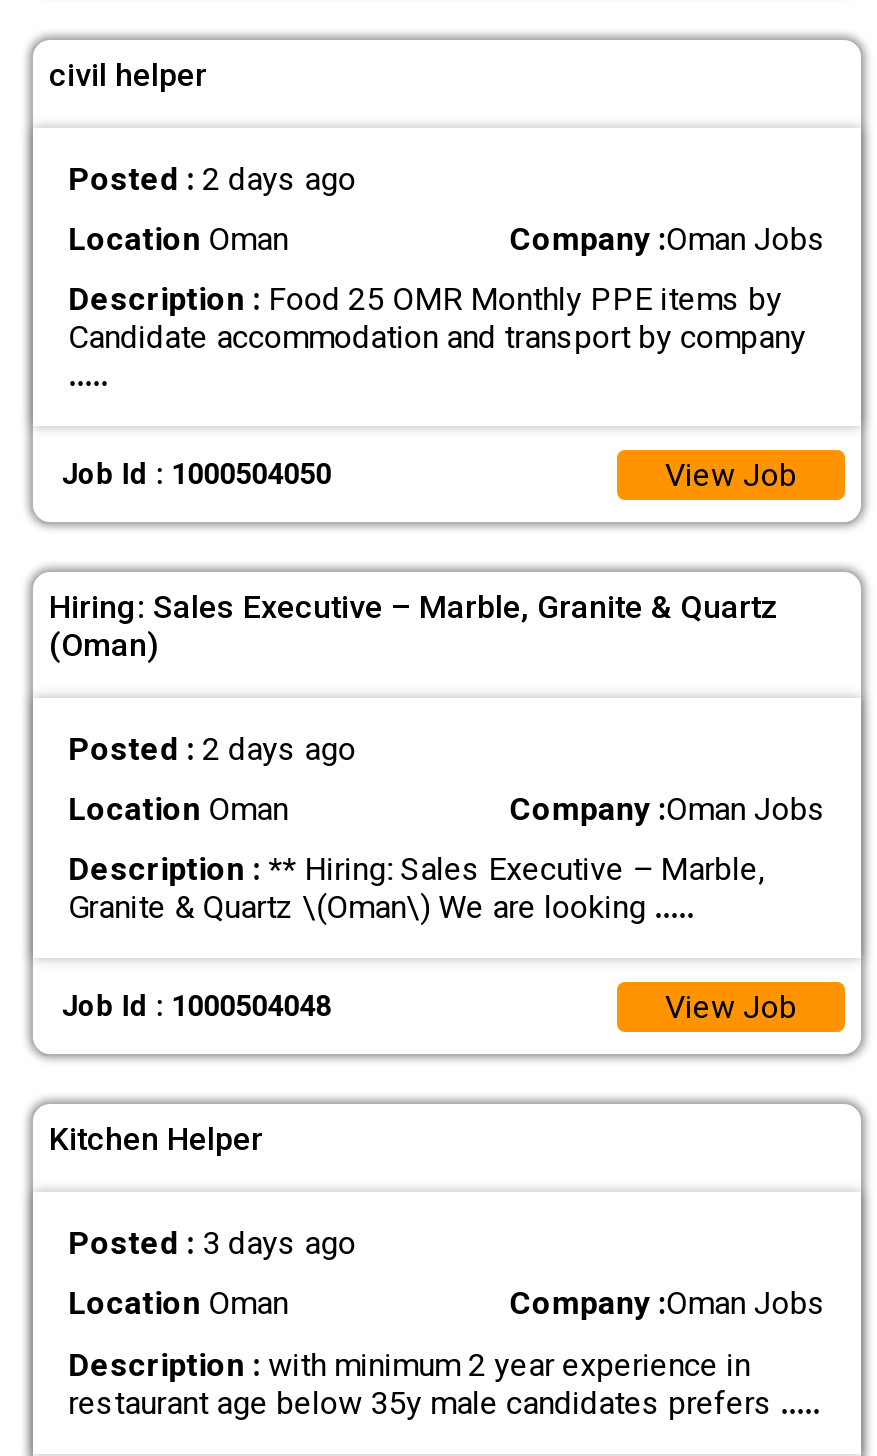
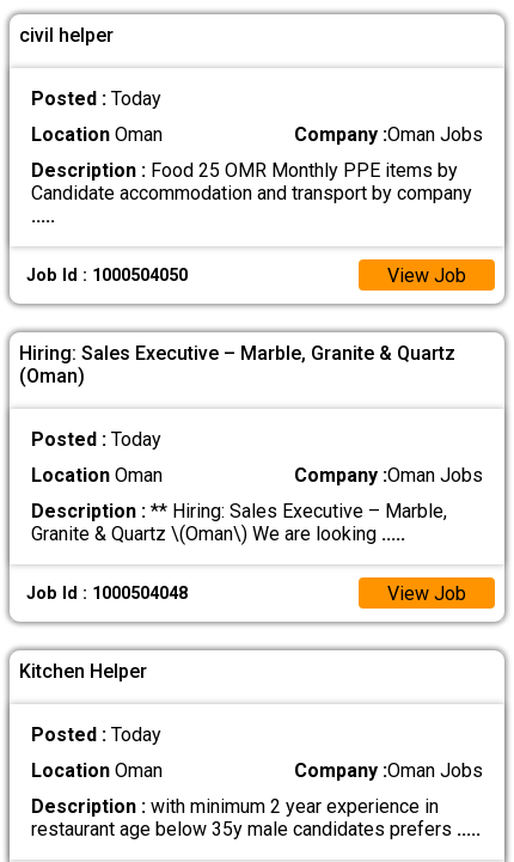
- Posted : 2 days ago
+ Posted : Today

- Posted : 2 days ago
+ Posted : Today

- Posted : 3 days ago
+ Posted : Today
